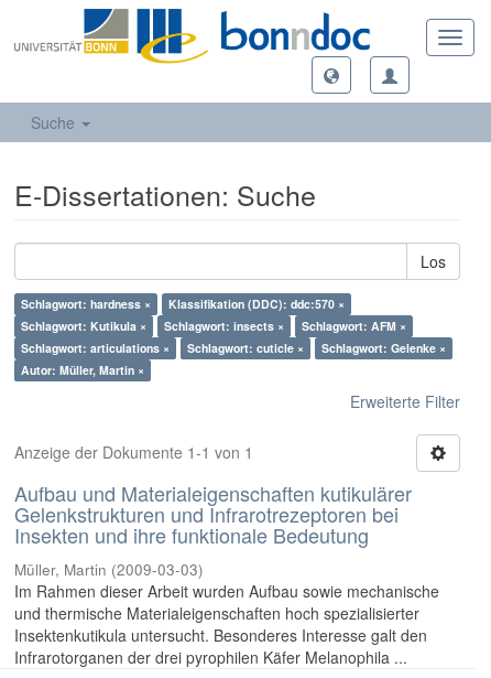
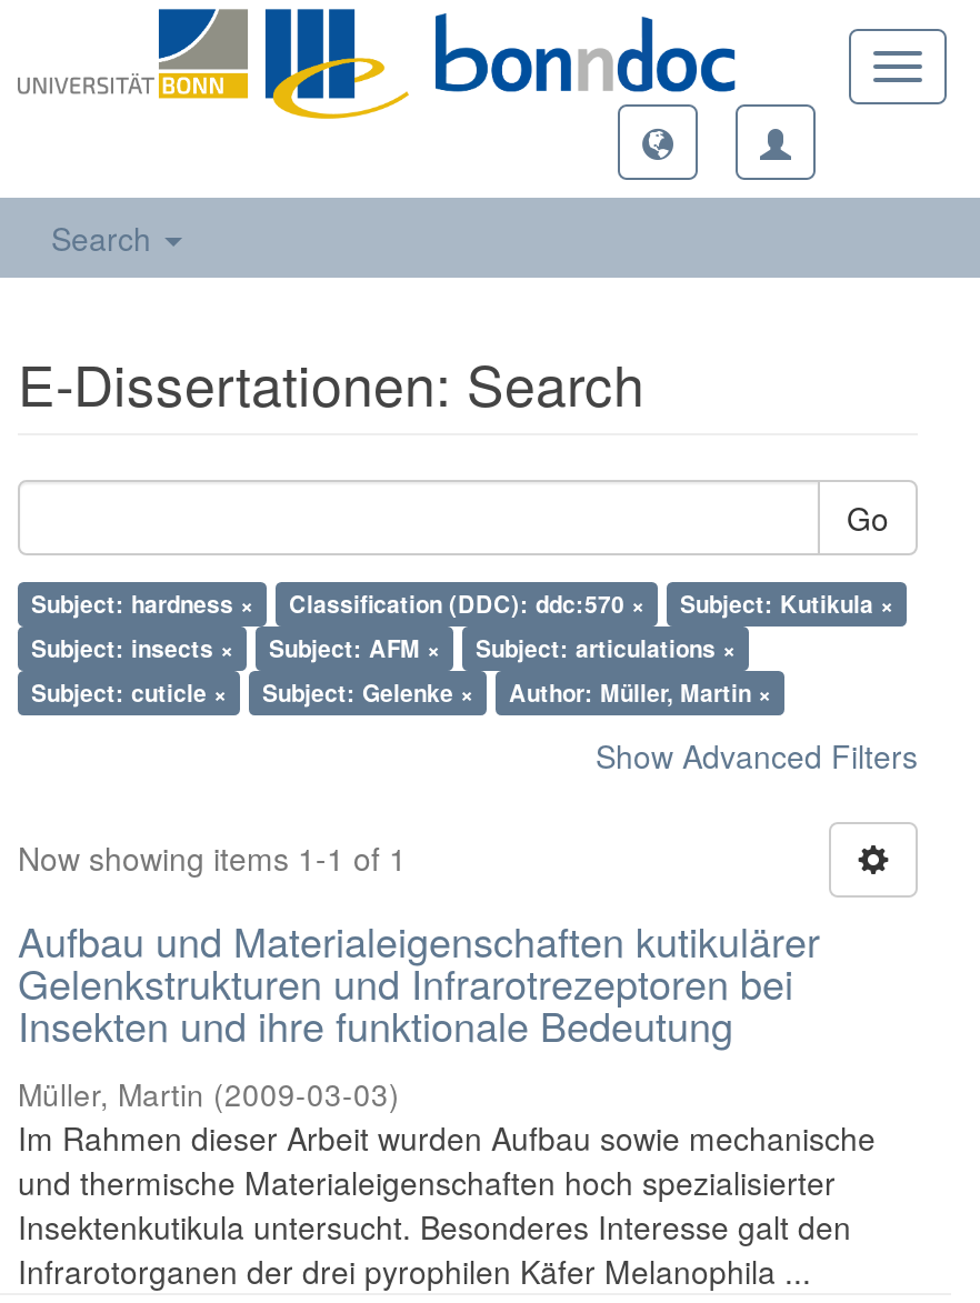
- Suche
+ Search

- E-Dissertationen: Suche
+ E-Dissertationen: Search

- Los
+ Go

- Schlagwort: hardness ×
- Klassifikation (DDC): ddc:570 ×
- Schlagwort: Kutikula ×
- Schlagwort: insects ×
- Schlagwort: AFM ×
- Schlagwort: articulations ×
- Schlagwort: cuticle ×
- Schlagwort: Gelenke ×
- Autor: Müller, Martin ×
+ Subject: hardness ×
+ Classification (DDC): ddc:570 ×
+ Subject: Kutikula ×
+ Subject: insects ×
+ Subject: AFM ×
+ Subject: articulations ×
+ Subject: cuticle ×
+ Subject: Gelenke ×
+ Author: Müller, Martin ×

- Erweiterte Filter
+ Show Advanced Filters

- Anzeige der Dokumente 1-1 von 1
+ Now showing items 1-1 of 1
